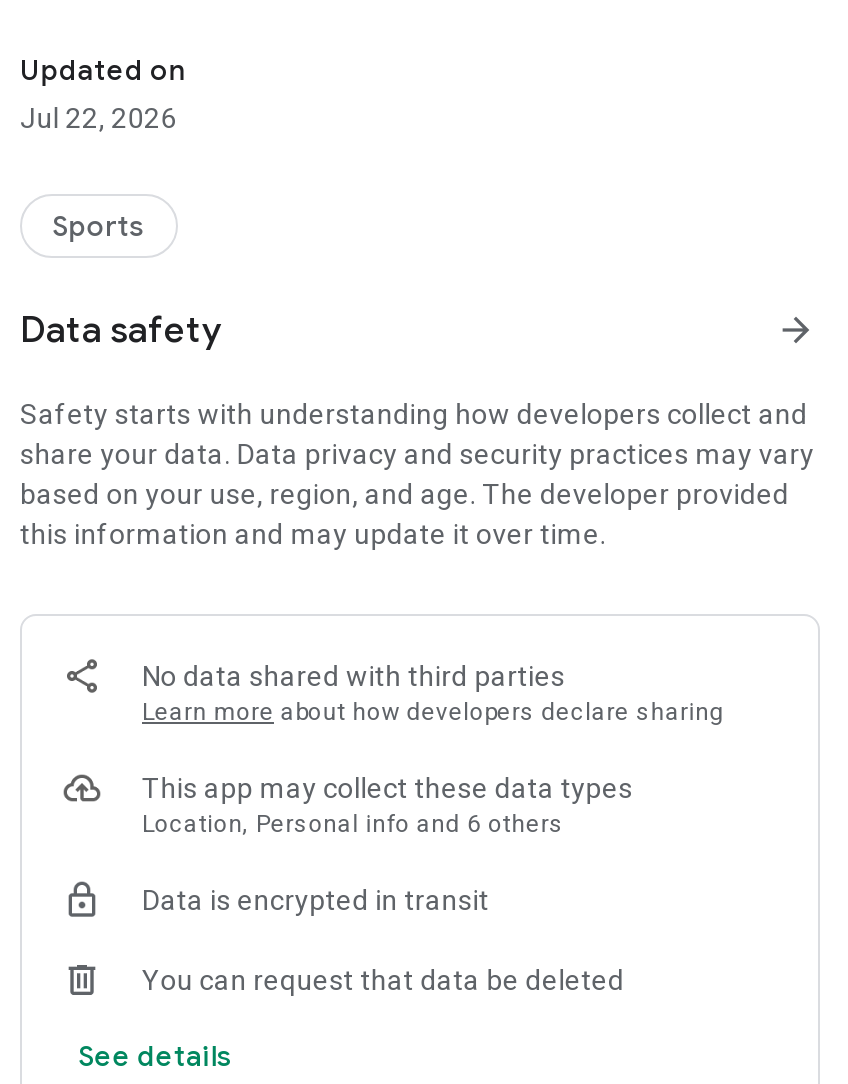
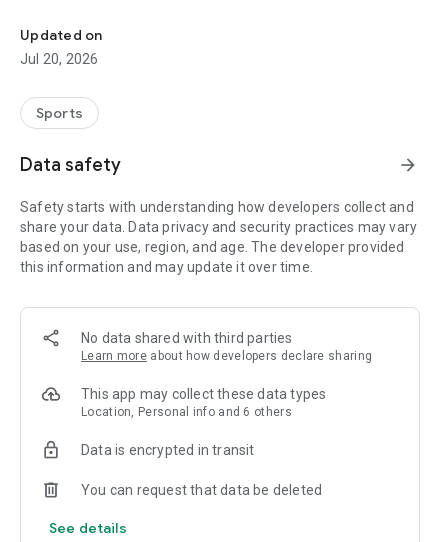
- Jul 22, 2026
+ Jul 20, 2026
